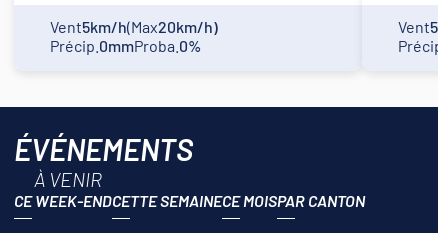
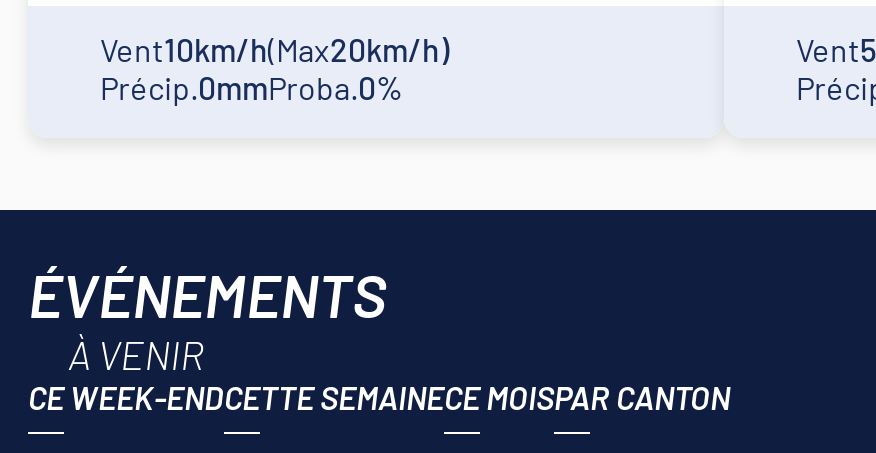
- Vent5km/h(Max20km/h)
+ Vent10km/h(Max20km/h)
